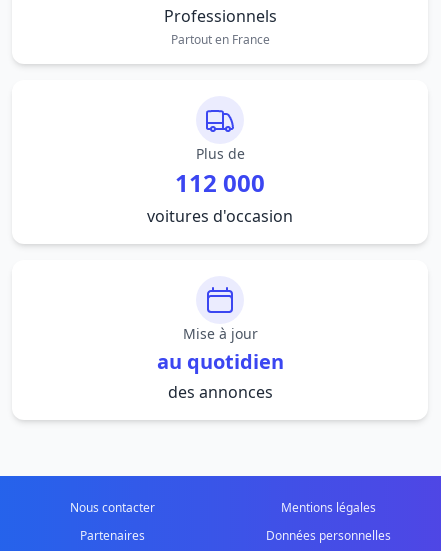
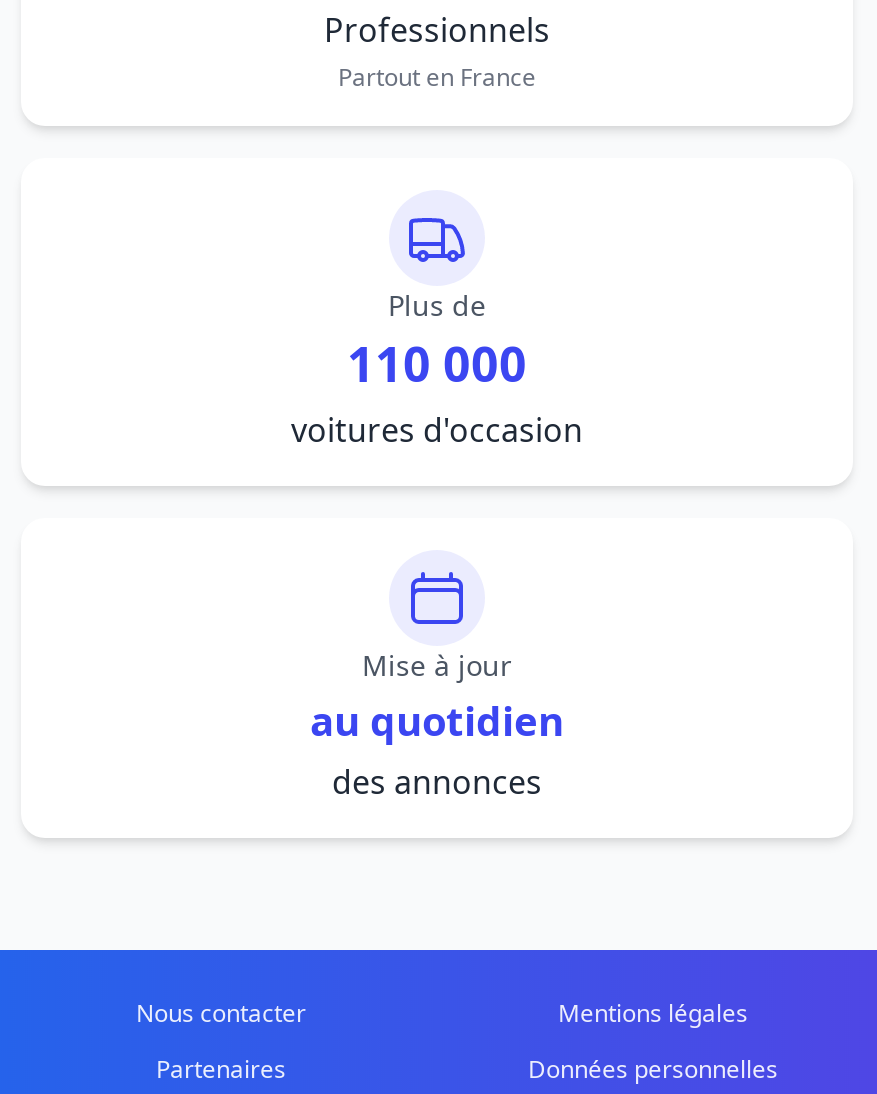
- 112 000
+ 110 000
